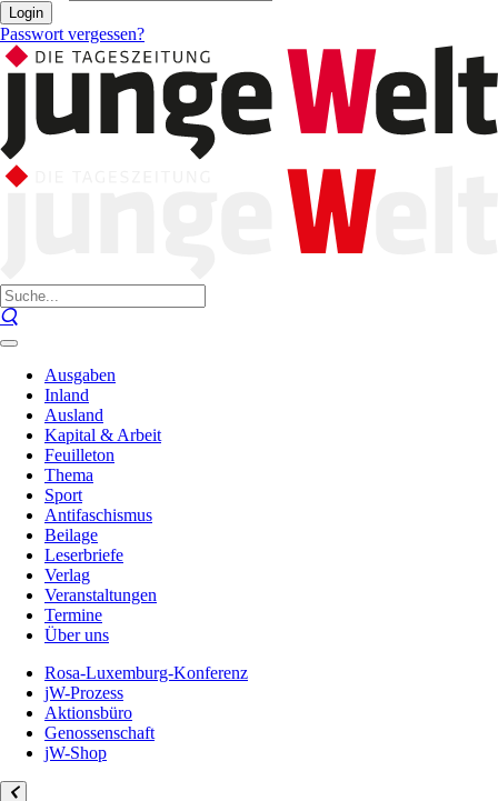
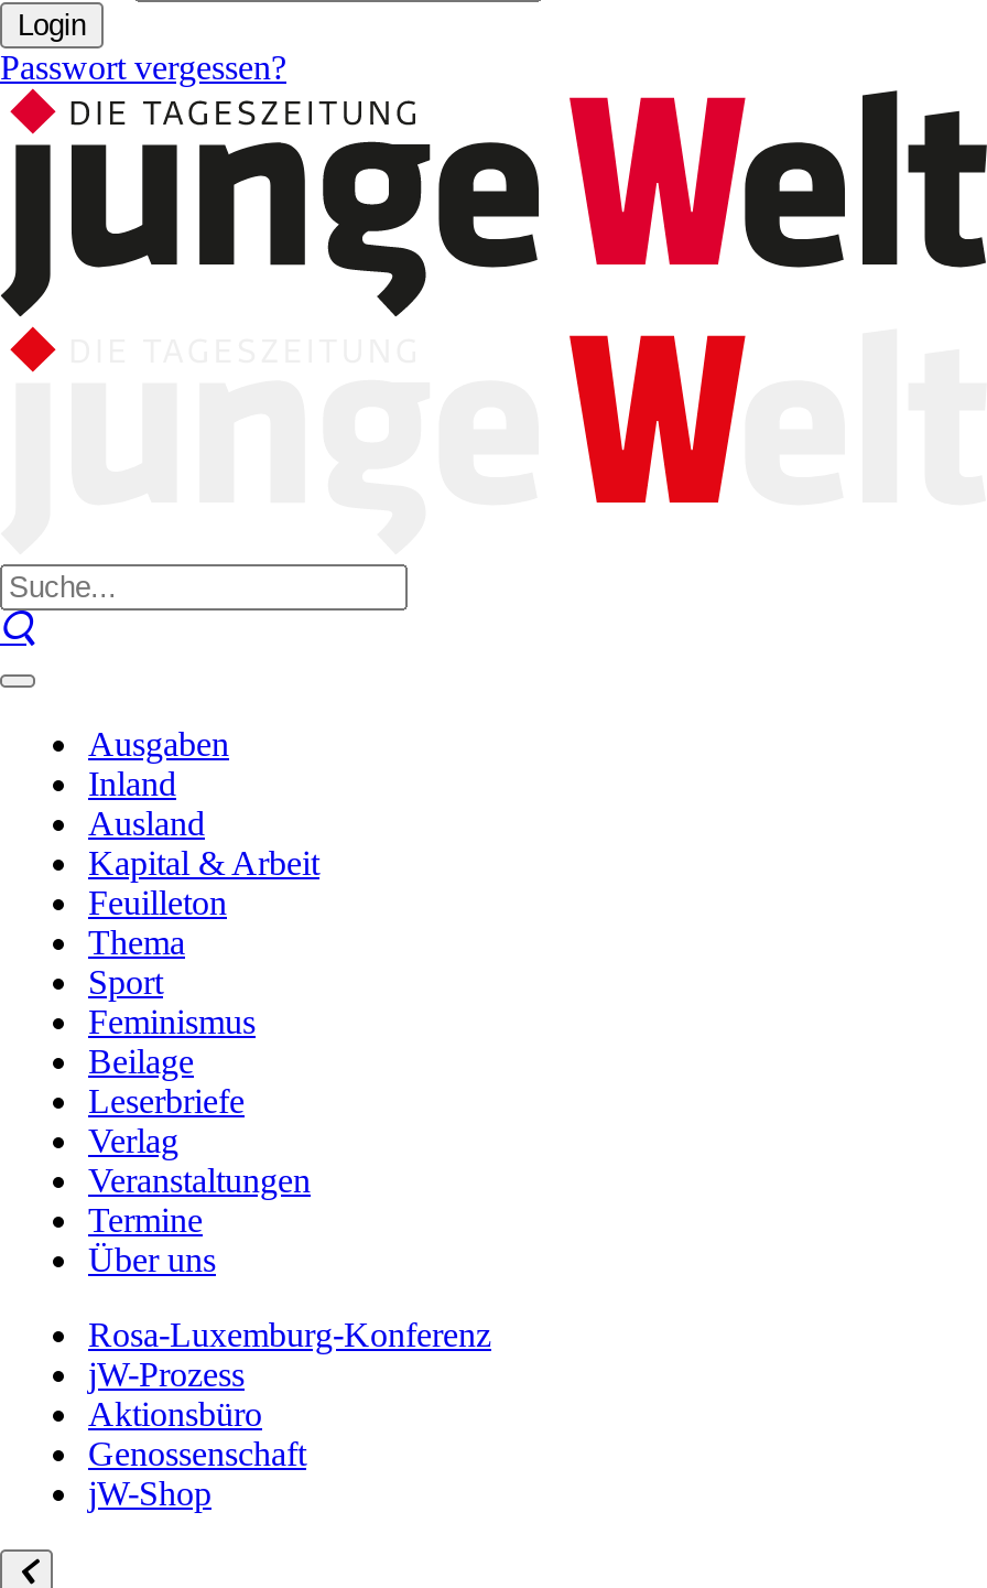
- Antifaschismus
+ Feminismus
